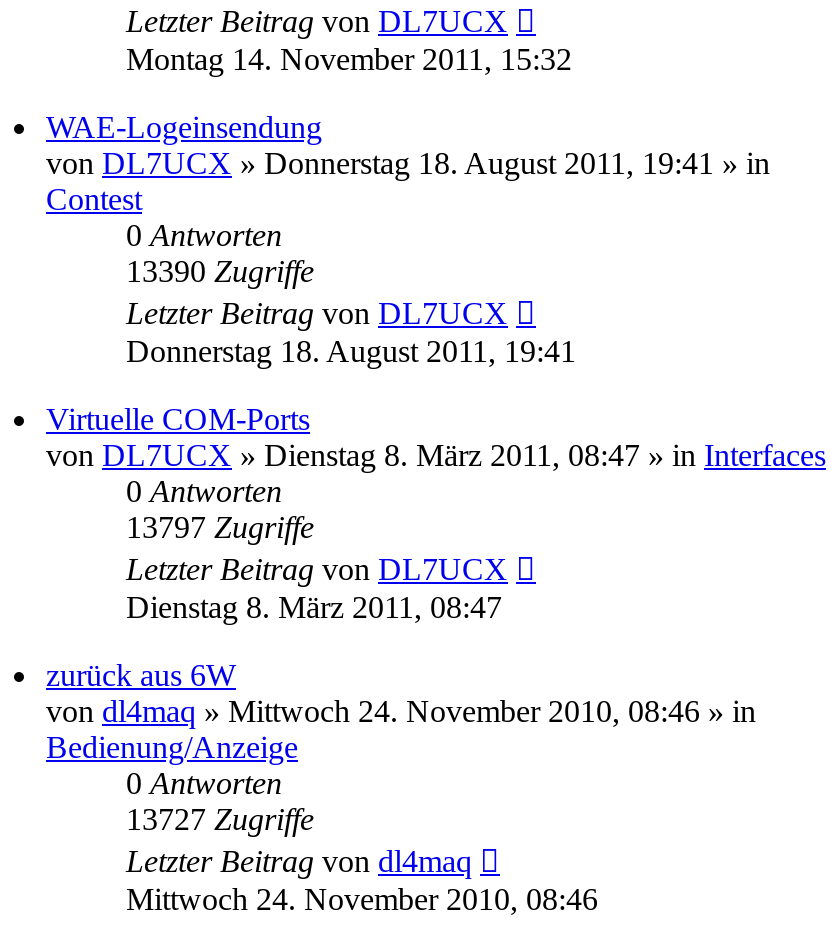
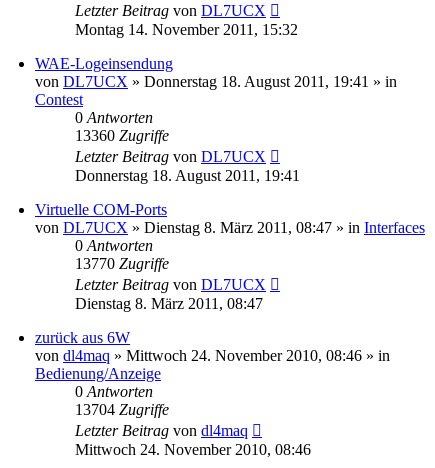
- 13390 Zugriffe
+ 13360 Zugriffe

- 13797 Zugriffe
+ 13770 Zugriffe

- 13727 Zugriffe
+ 13704 Zugriffe
